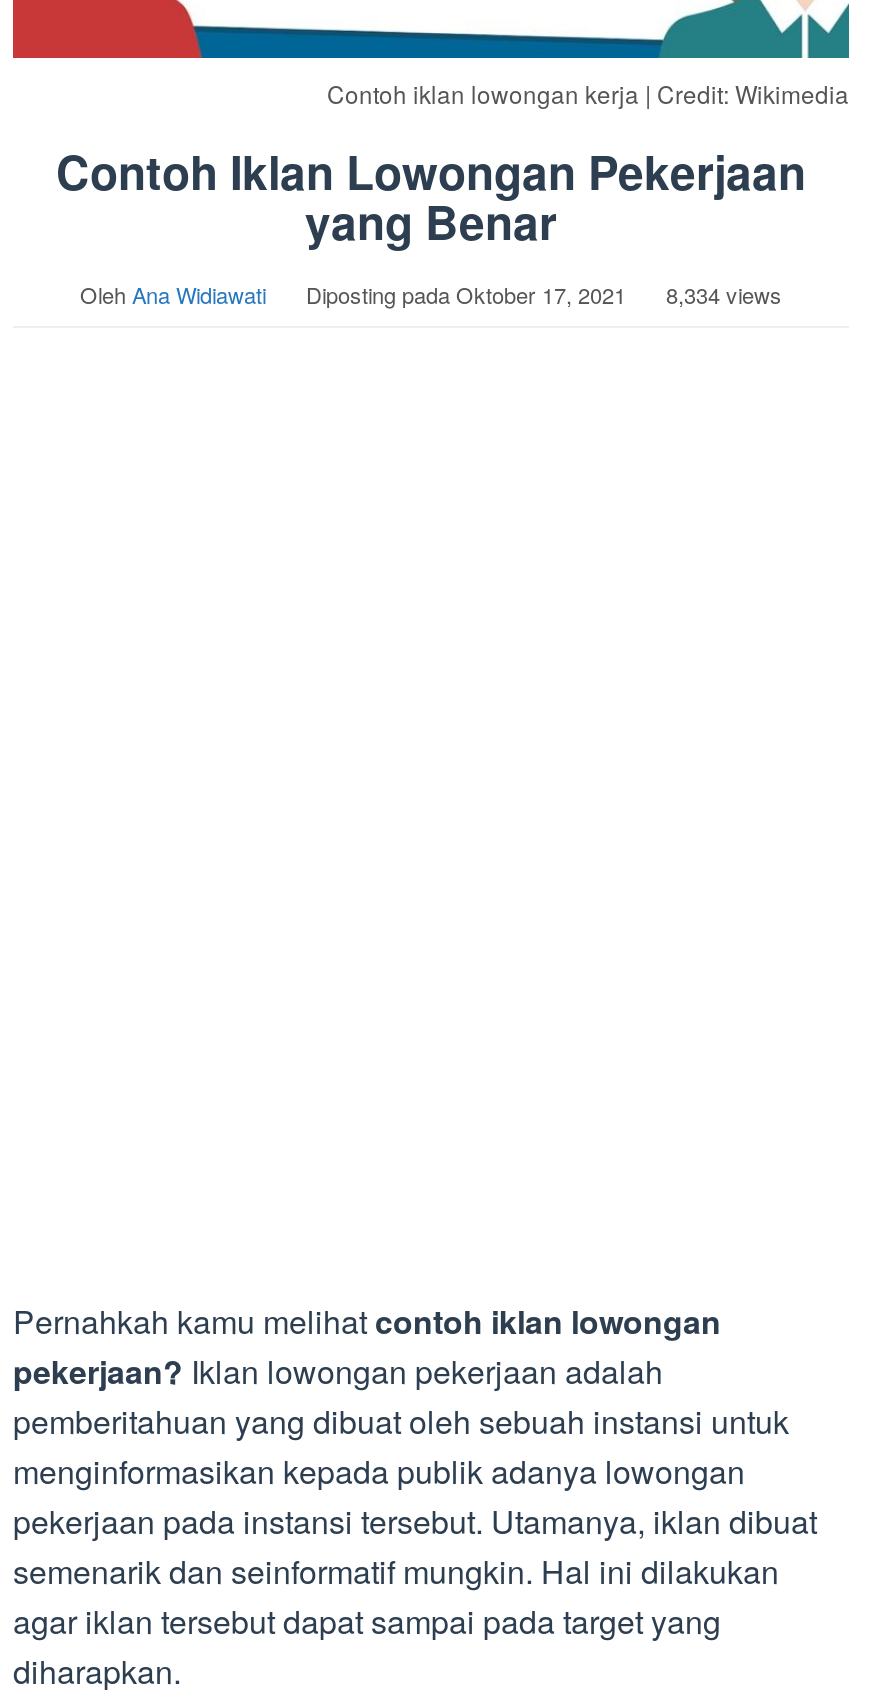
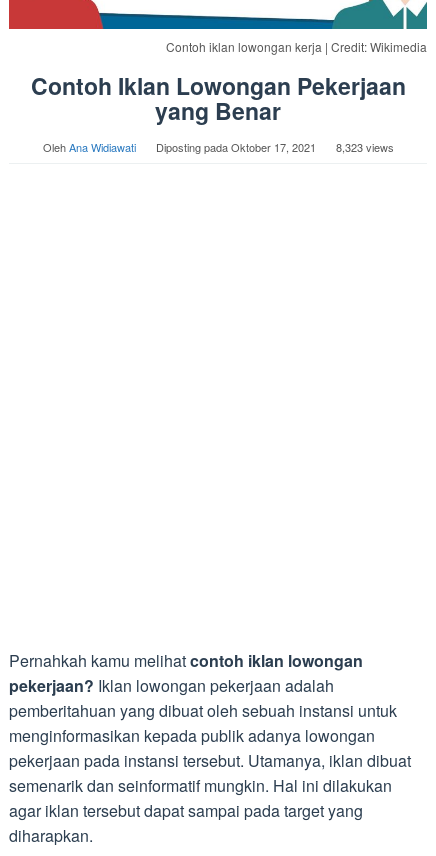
- Oleh Ana Widiawati Diposting pada Oktober 17, 2021 8,334 views
+ Oleh Ana Widiawati Diposting pada Oktober 17, 2021 8,323 views
